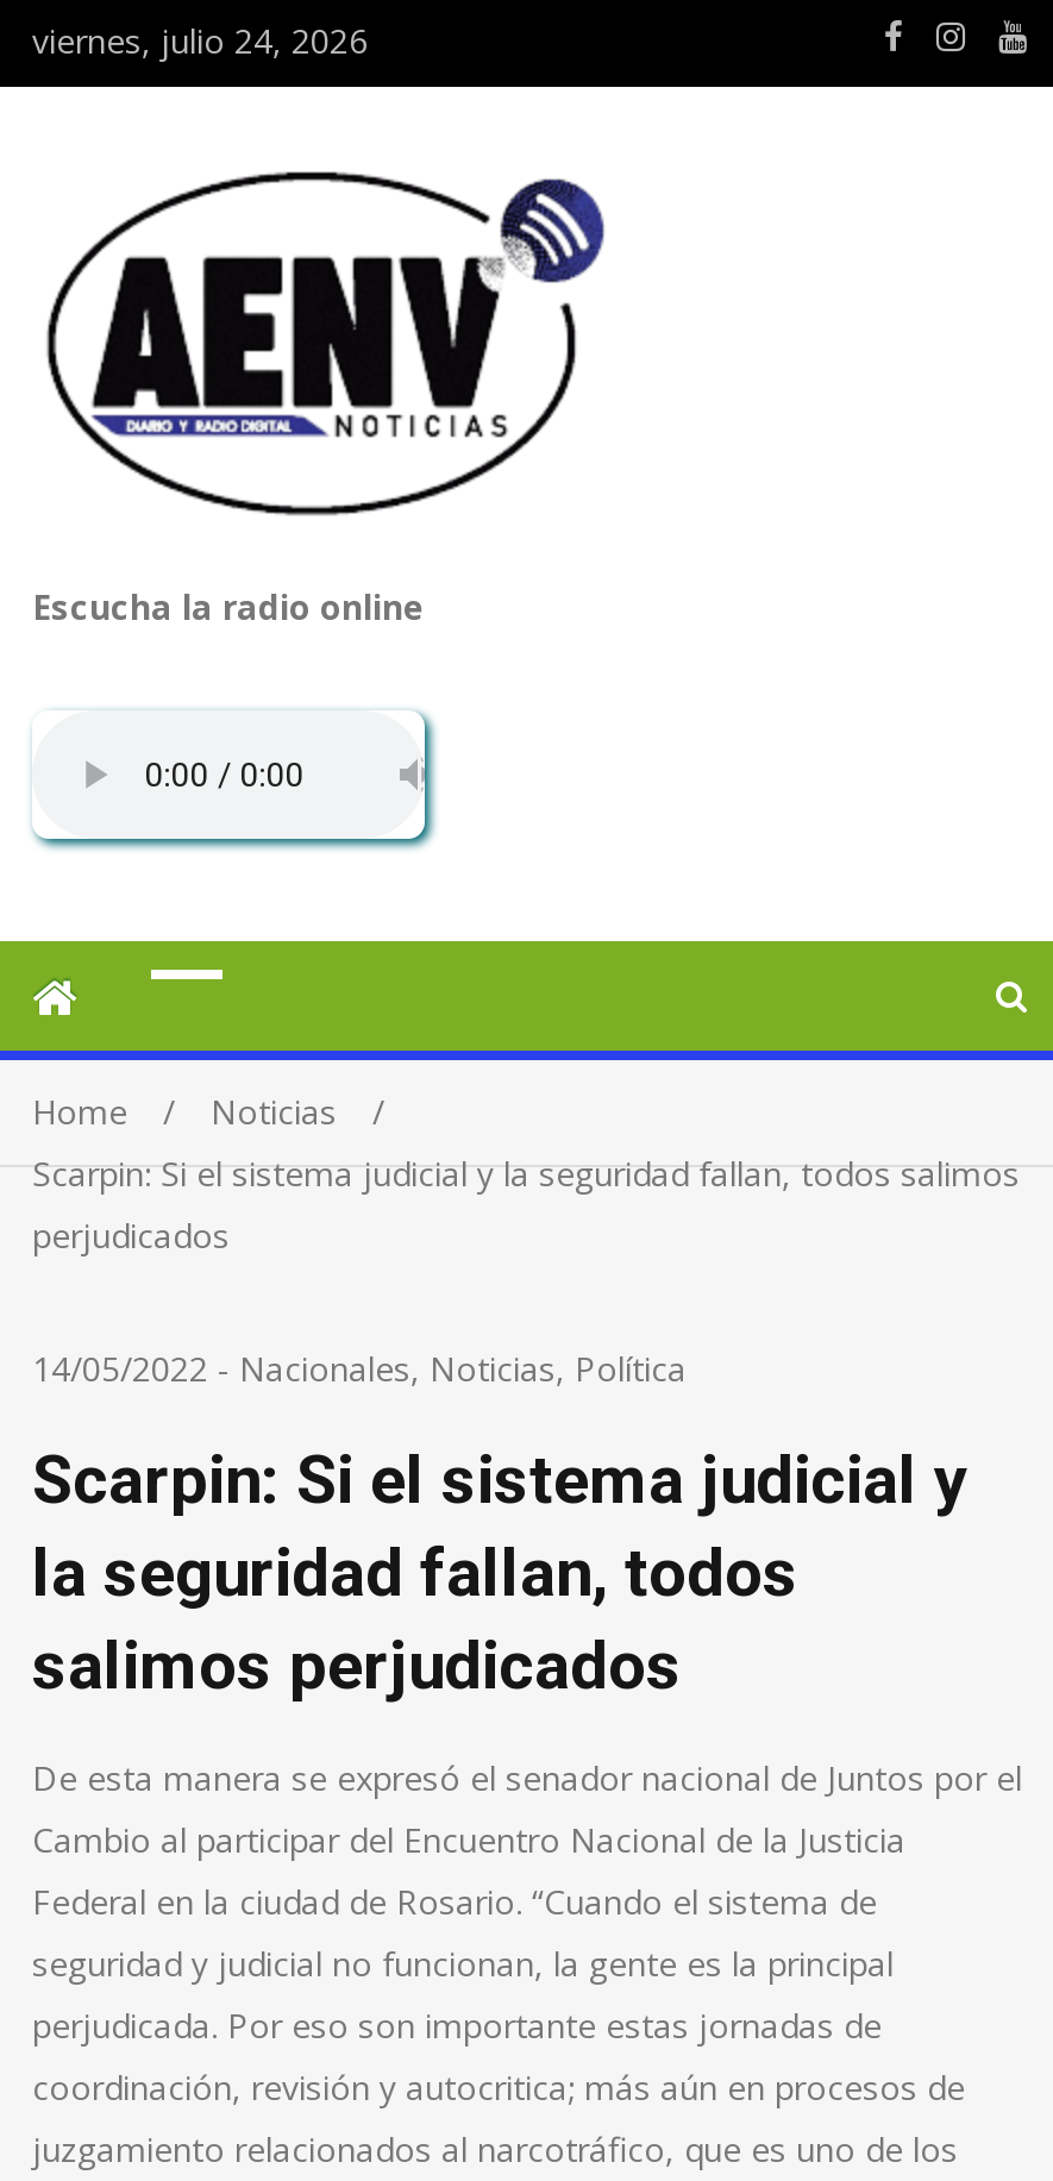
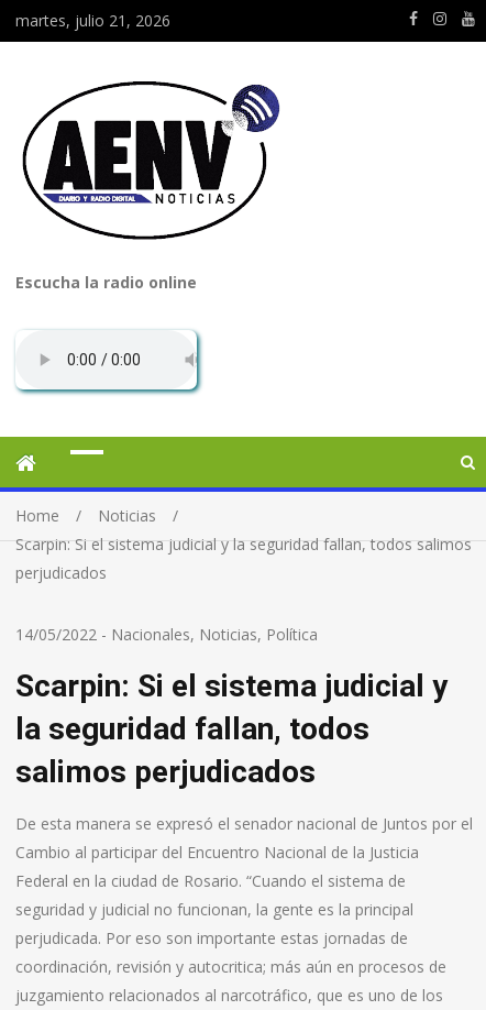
- viernes, julio 24, 2026
+ martes, julio 21, 2026
